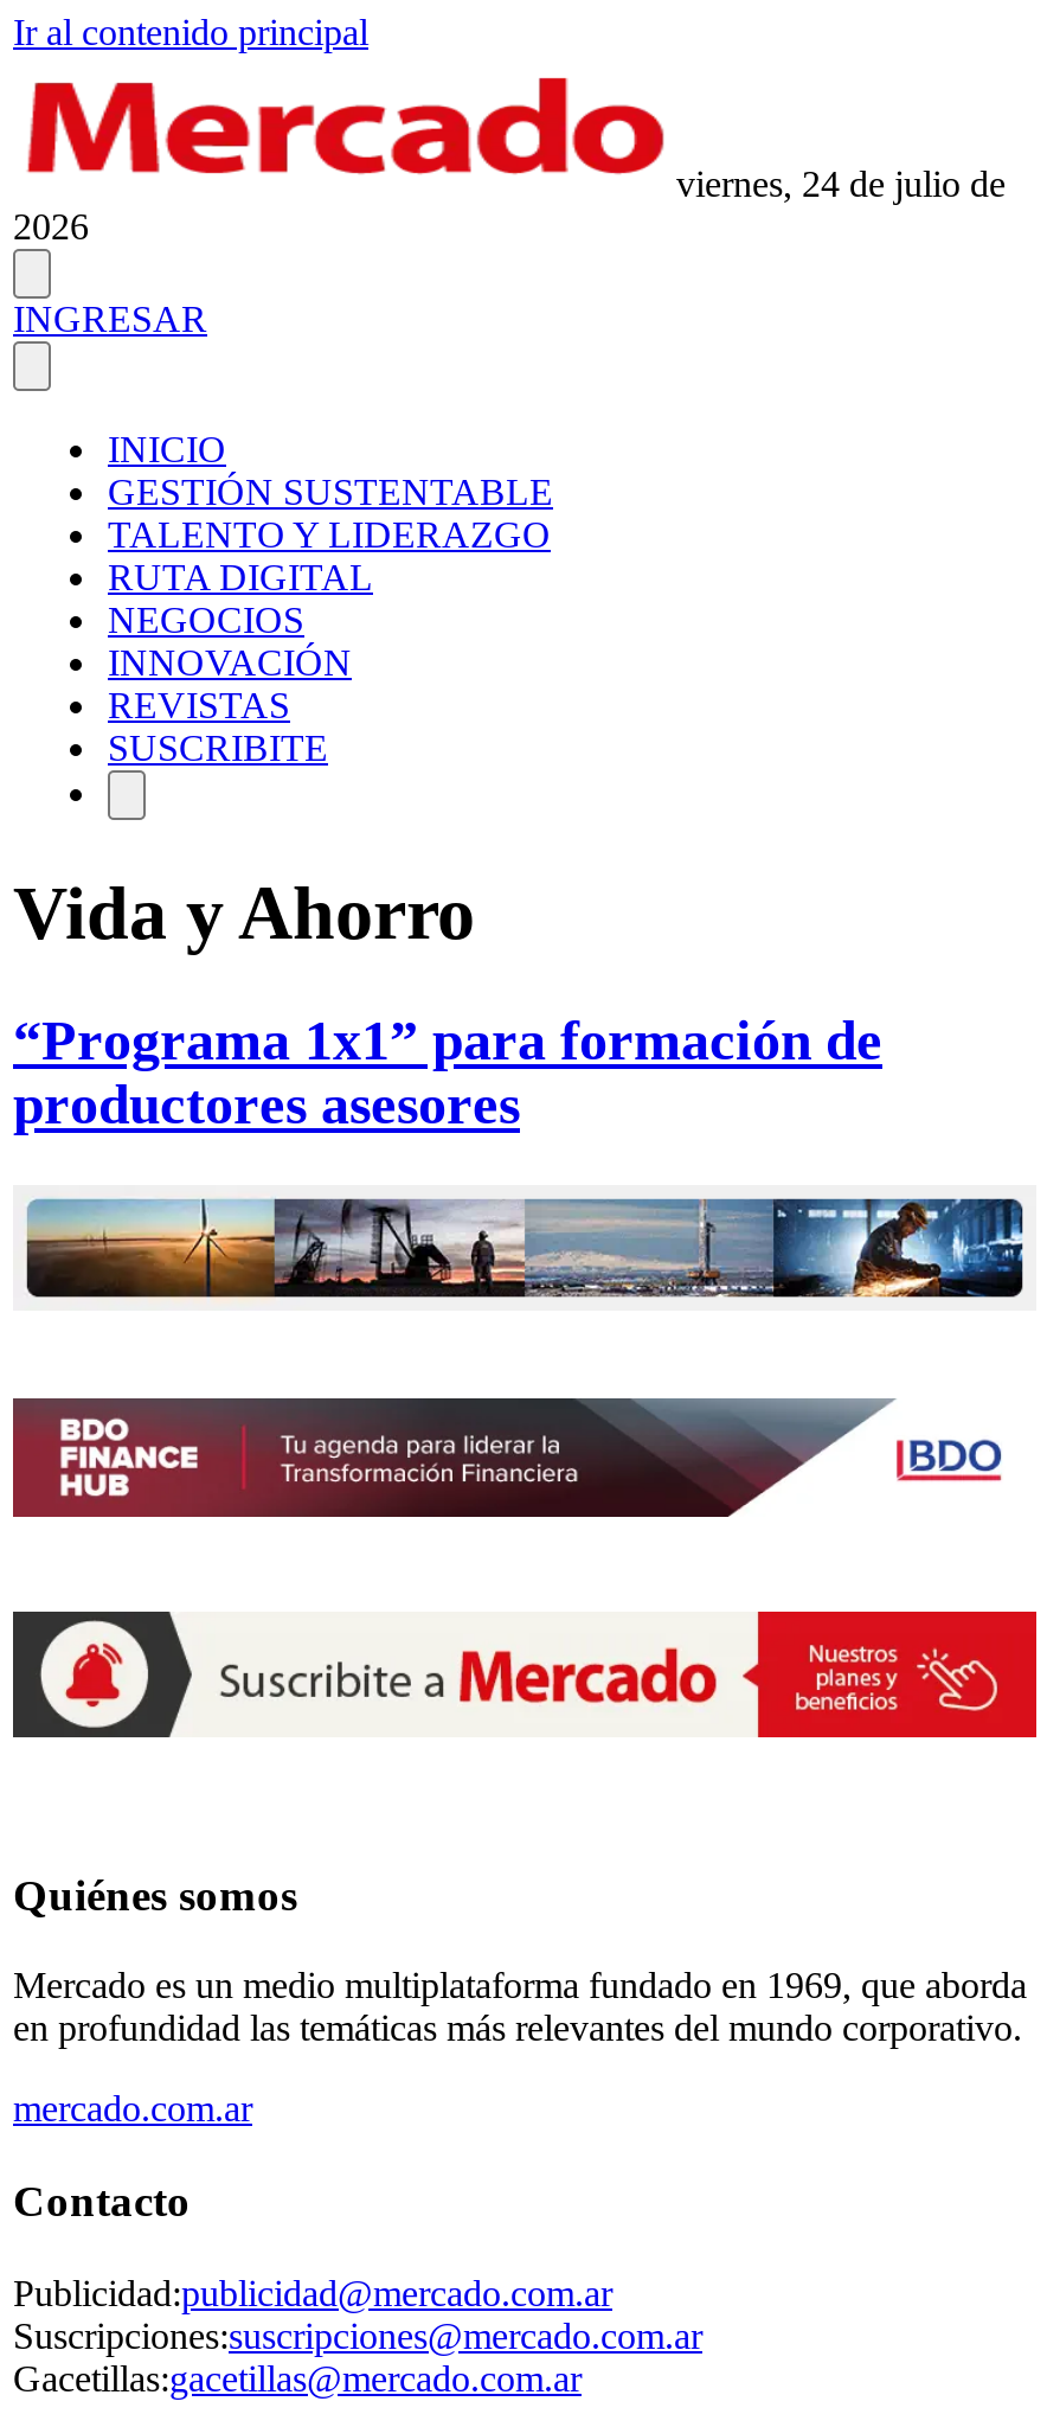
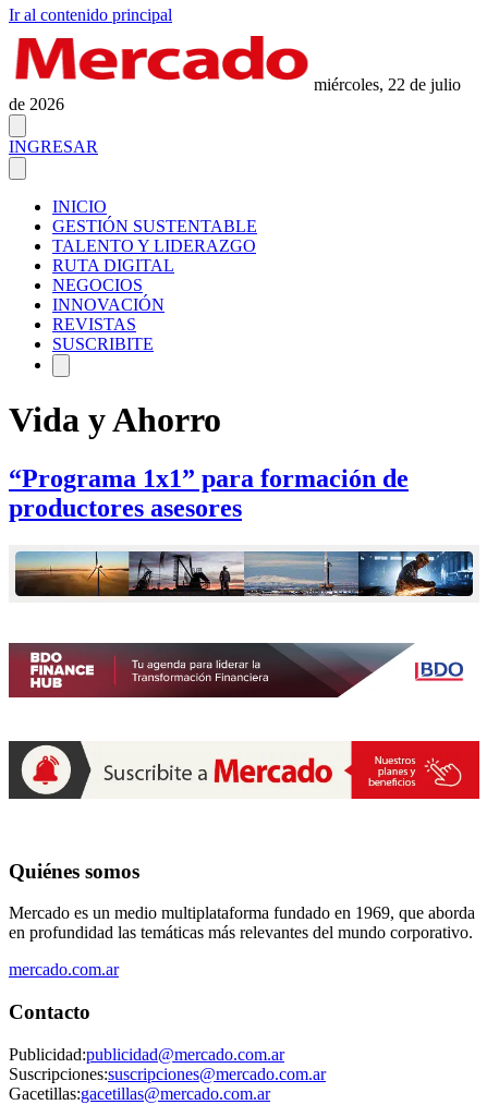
- viernes, 24 de julio de
- 2026
+ miércoles, 22 de julio
+ de 2026
